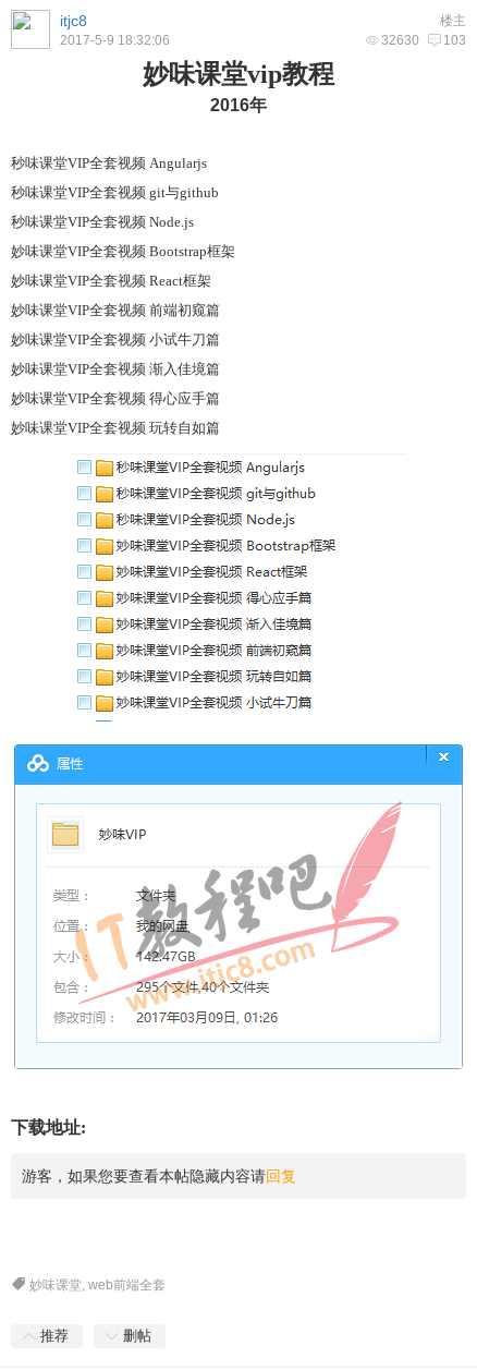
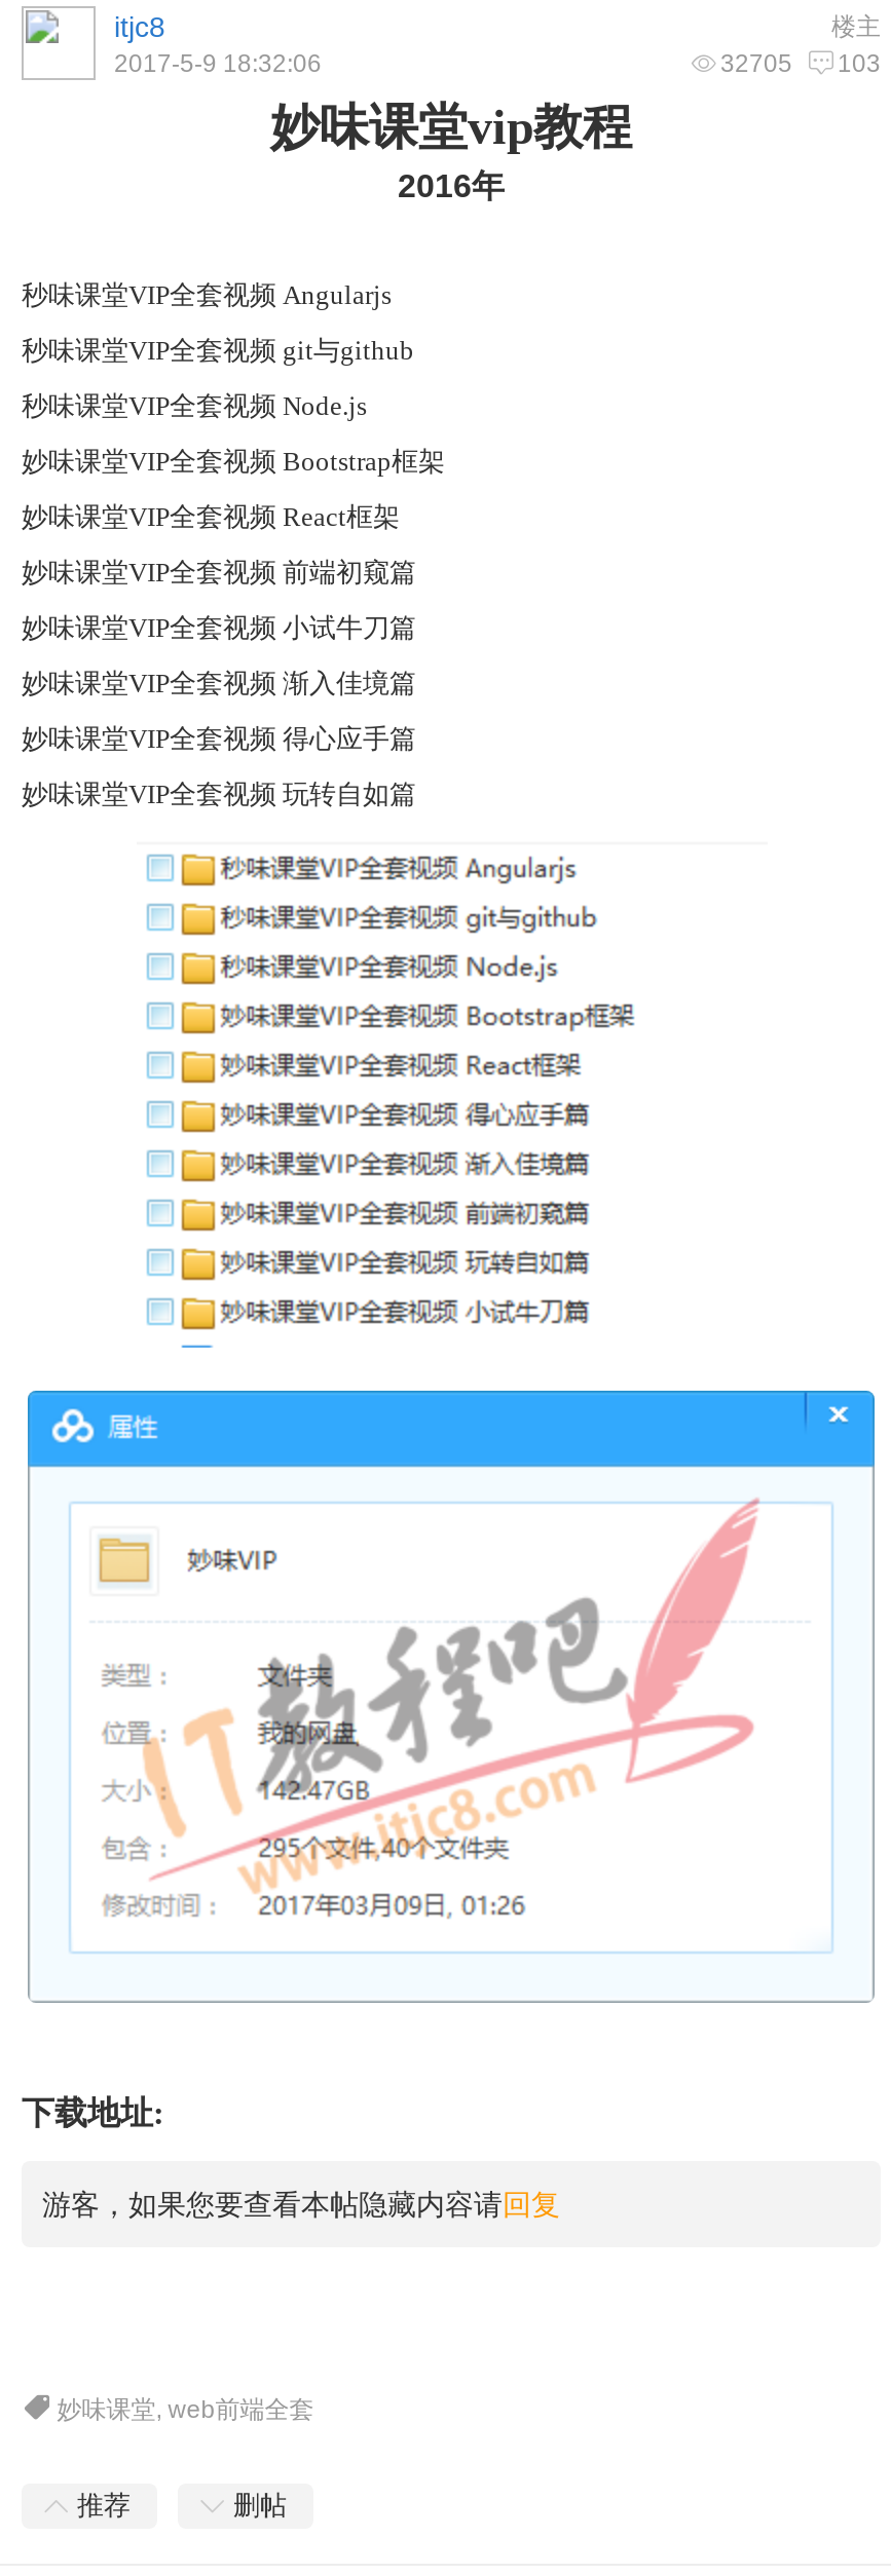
- 32630 103
+ 32705 103
